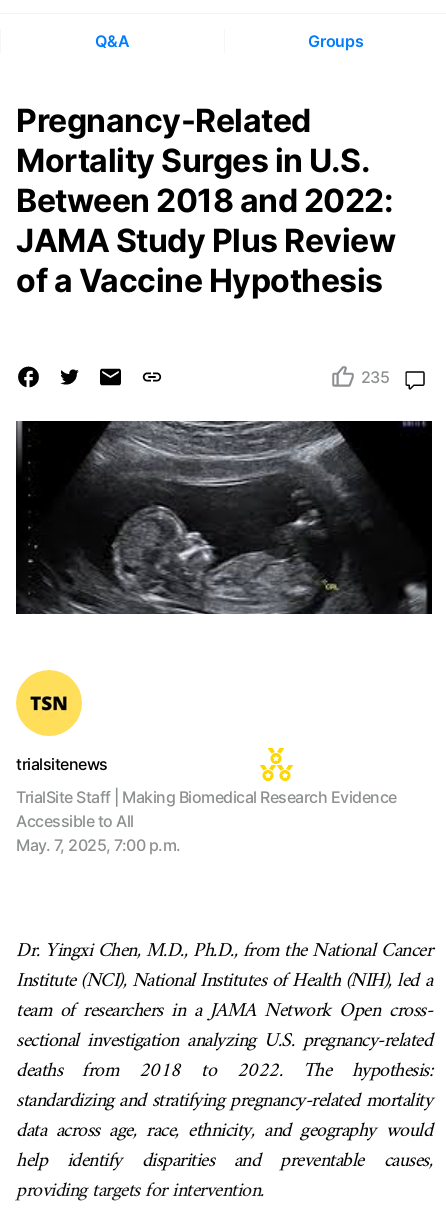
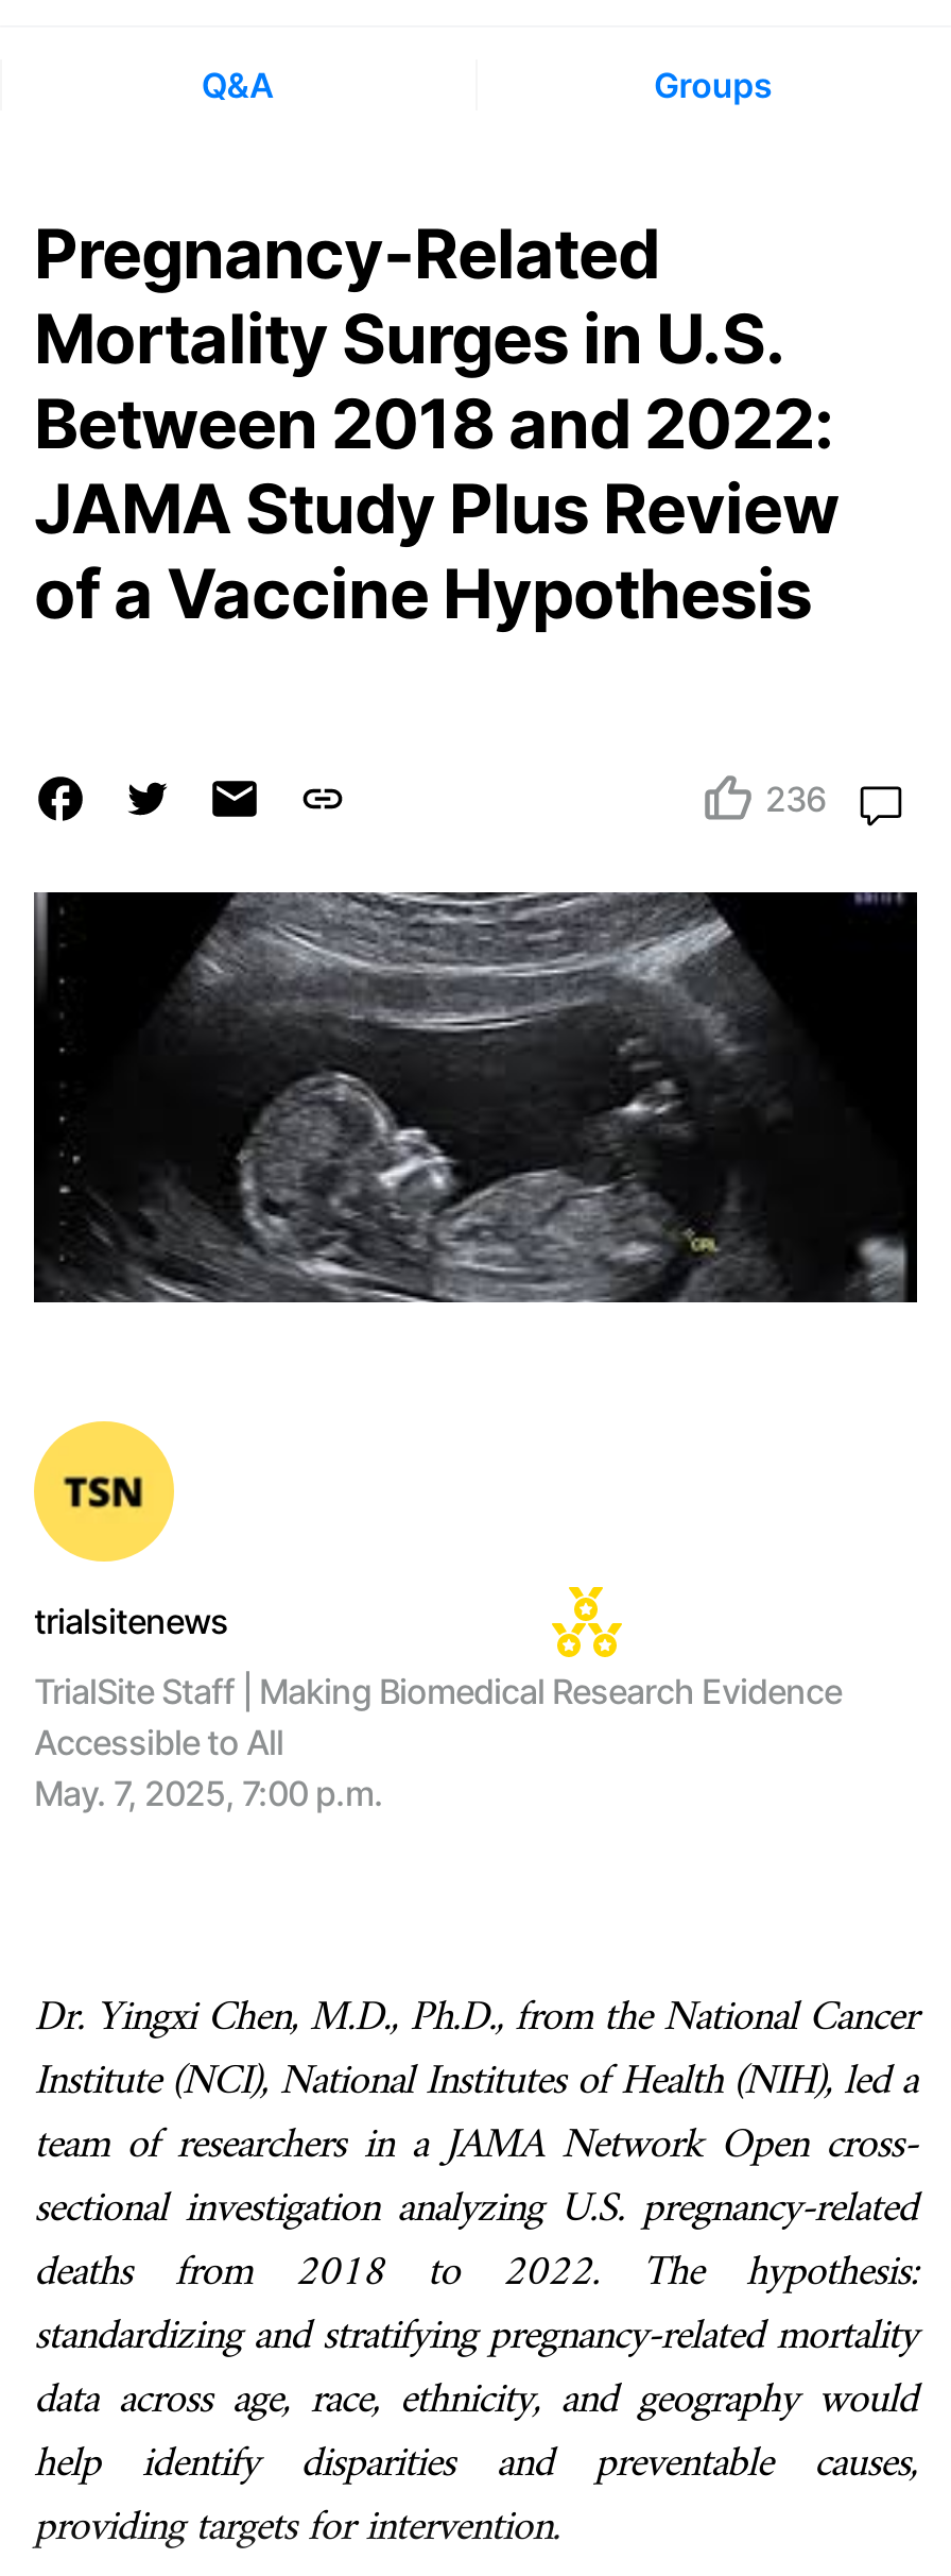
- 235
+ 236
